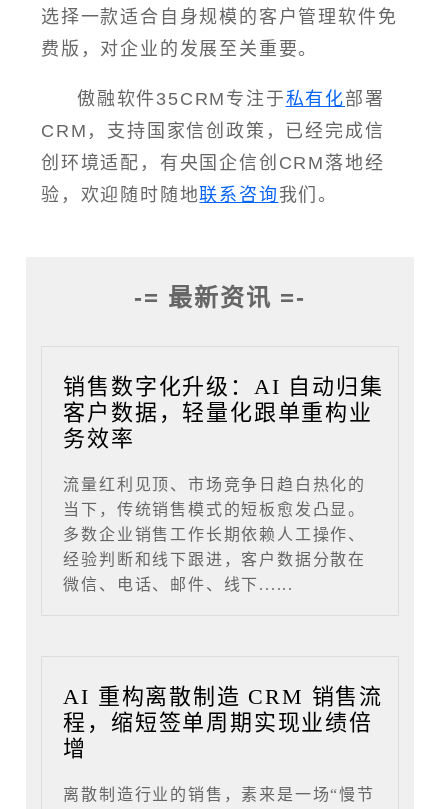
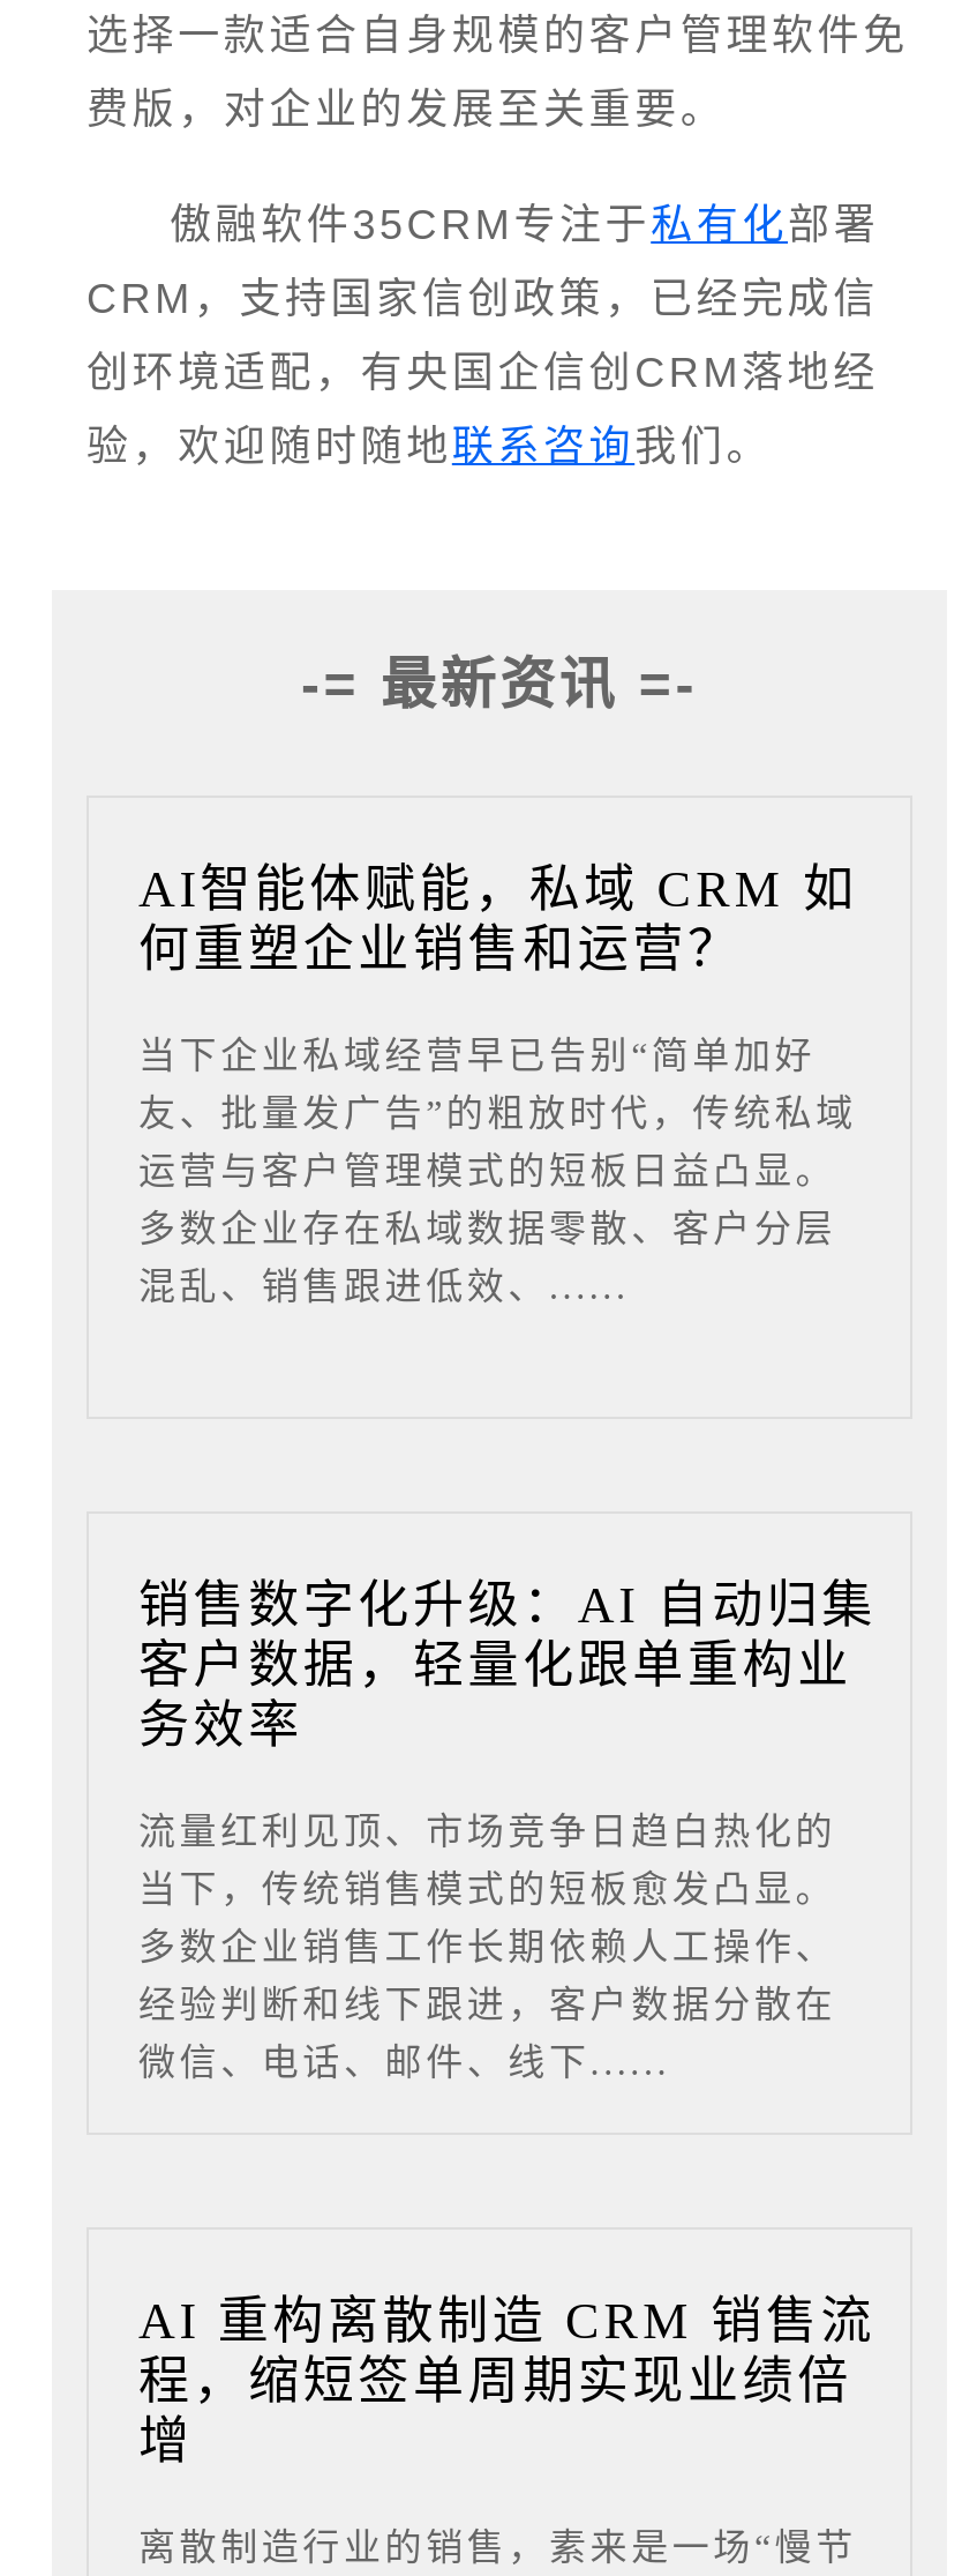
+ AI智能体赋能，私域 CRM 如
+ 何重塑企业销售和运营？
+ 当下企业私域经营早已告别“简单加好
+ 友、批量发广告”的粗放时代，传统私域
+ 运营与客户管理模式的短板日益凸显。
+ 多数企业存在私域数据零散、客户分层
+ 混乱、销售跟进低效、......
